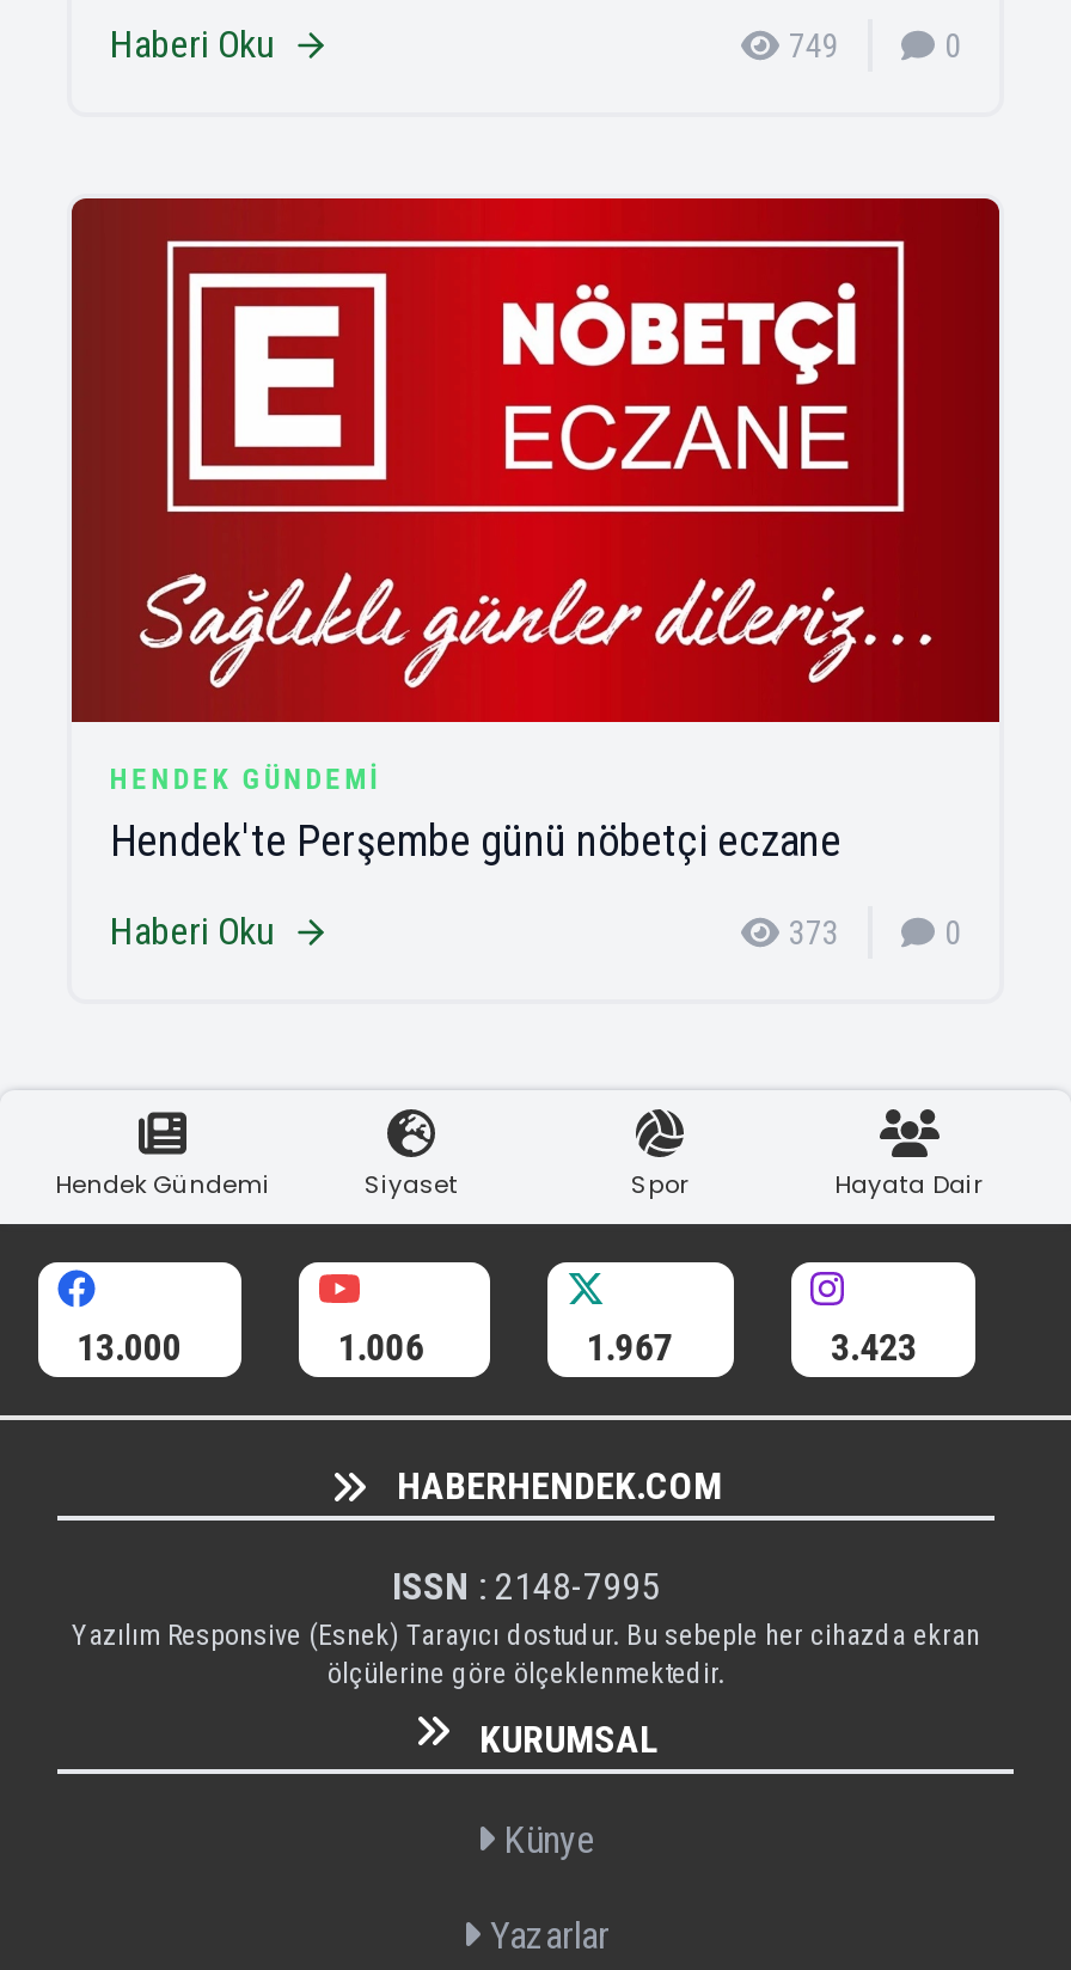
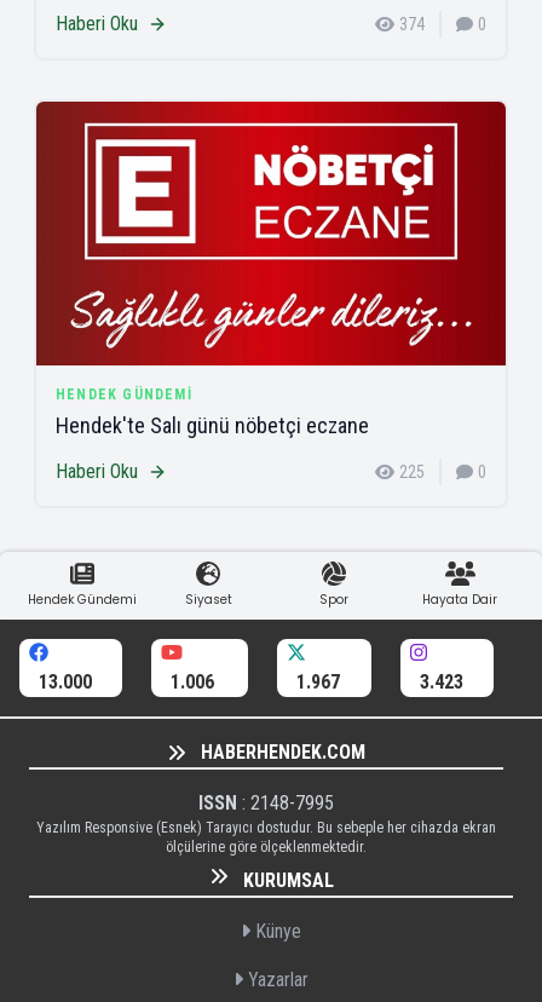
- 749
+ 374

- Hendek'te Perşembe günü nöbetçi eczane
+ Hendek'te Salı günü nöbetçi eczane

- 373
+ 225
